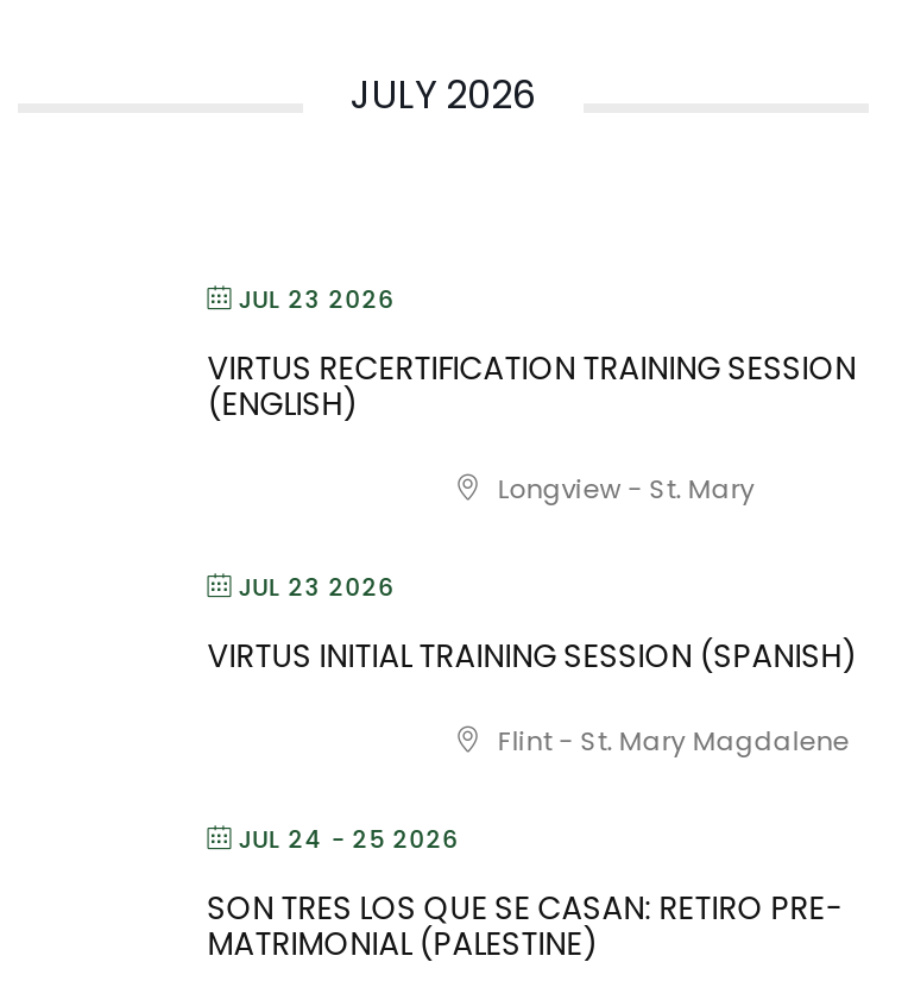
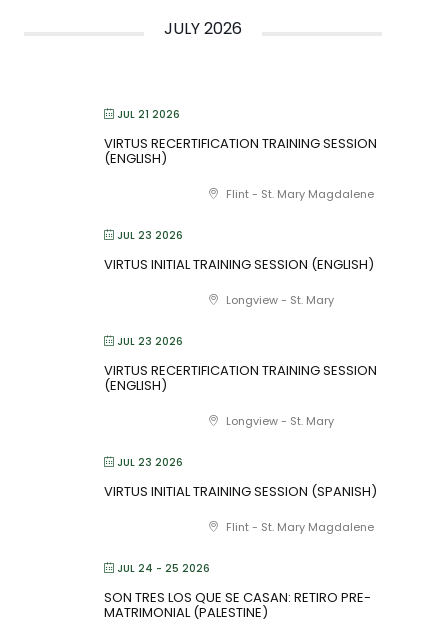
+ JUL 21 2026
+ VIRTUS RECERTIFICATION TRAINING SESSION
+ (ENGLISH)
+ Flint - St. Mary Magdalene
+ JUL 23 2026
+ VIRTUS INITIAL TRAINING SESSION (ENGLISH)
+ Longview - St. Mary
